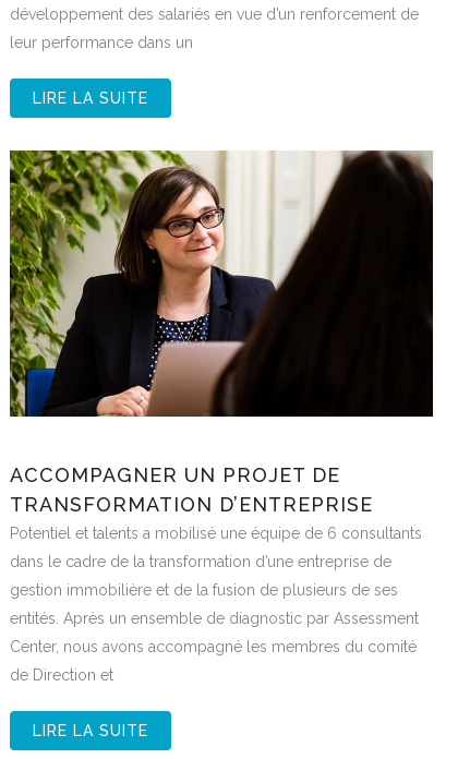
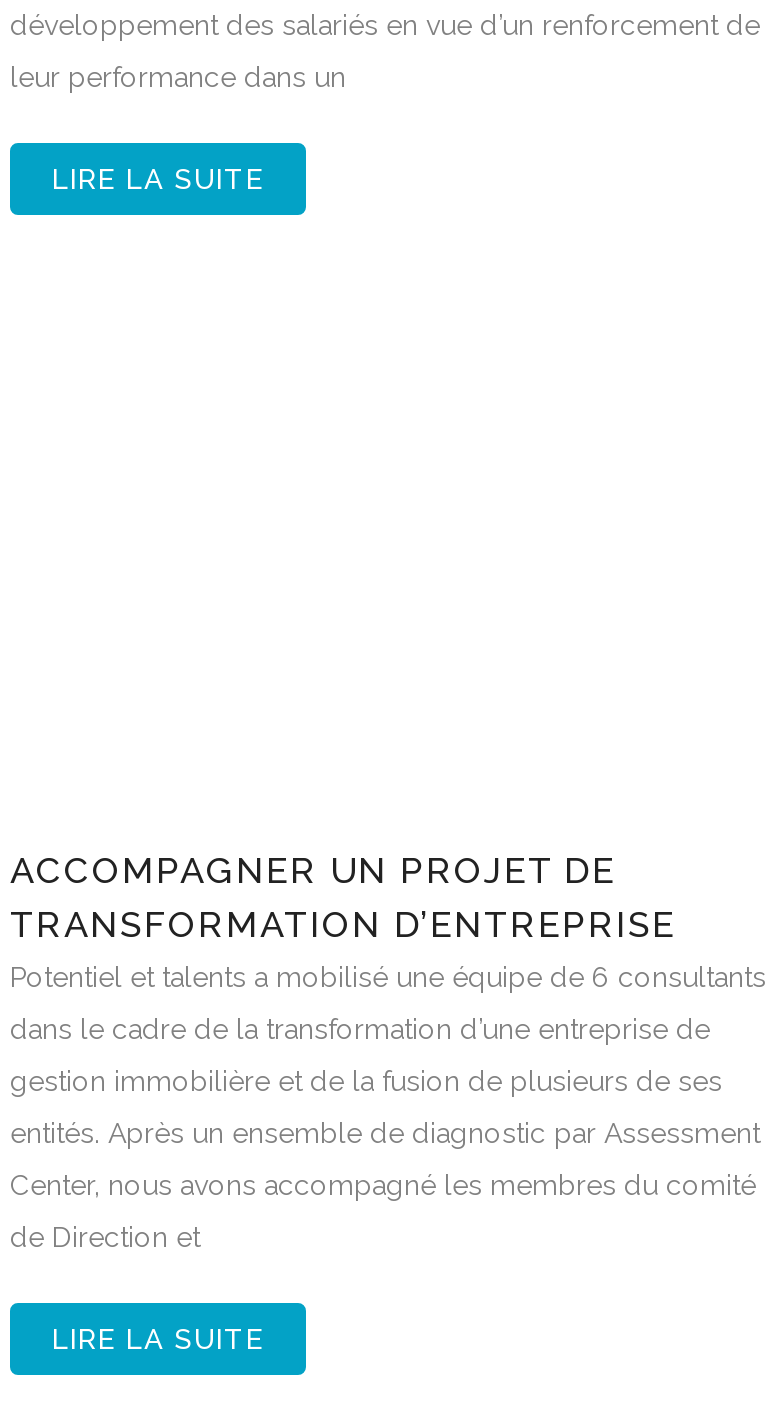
- [image]
